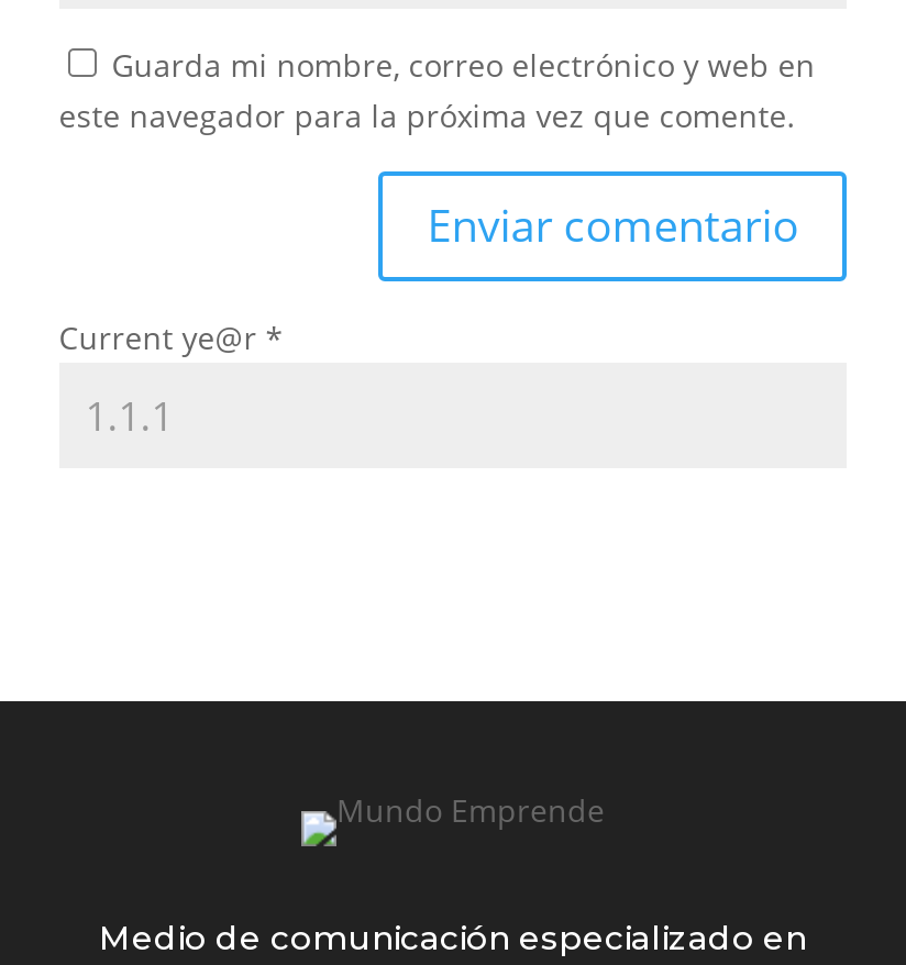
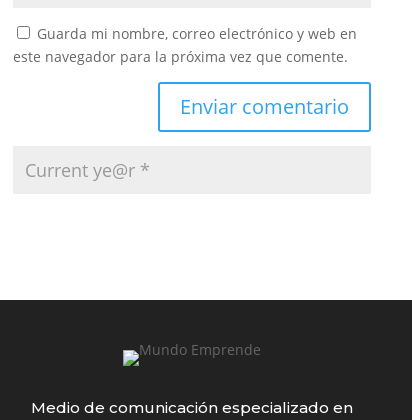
- Current ye@r *
